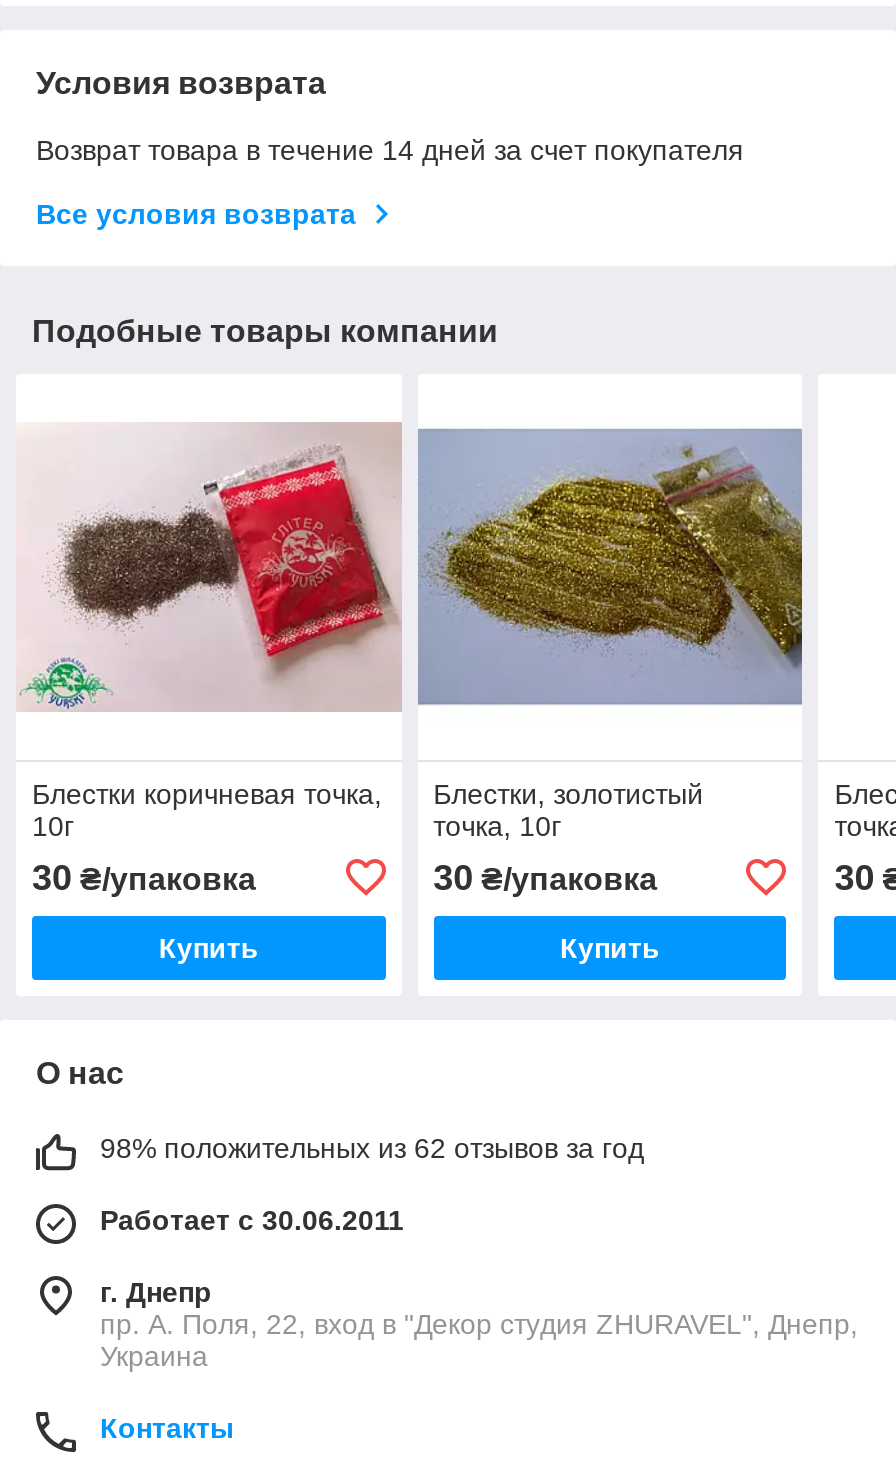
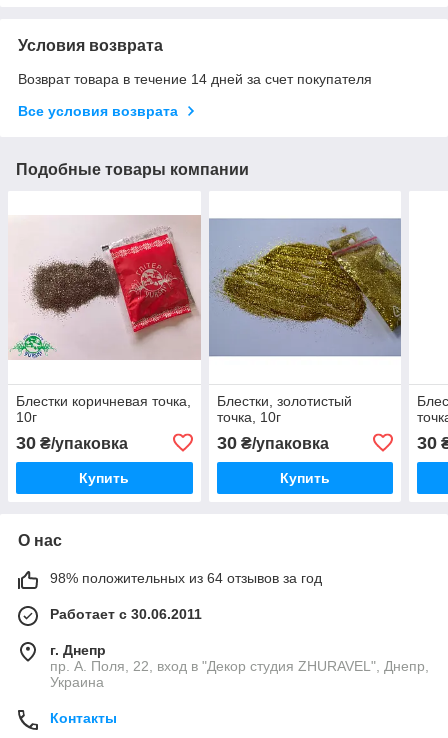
- 98% положительных из 62 отзывов за год
+ 98% положительных из 64 отзывов за год
